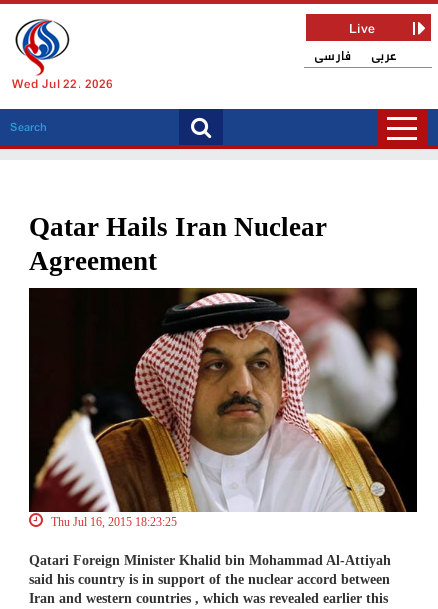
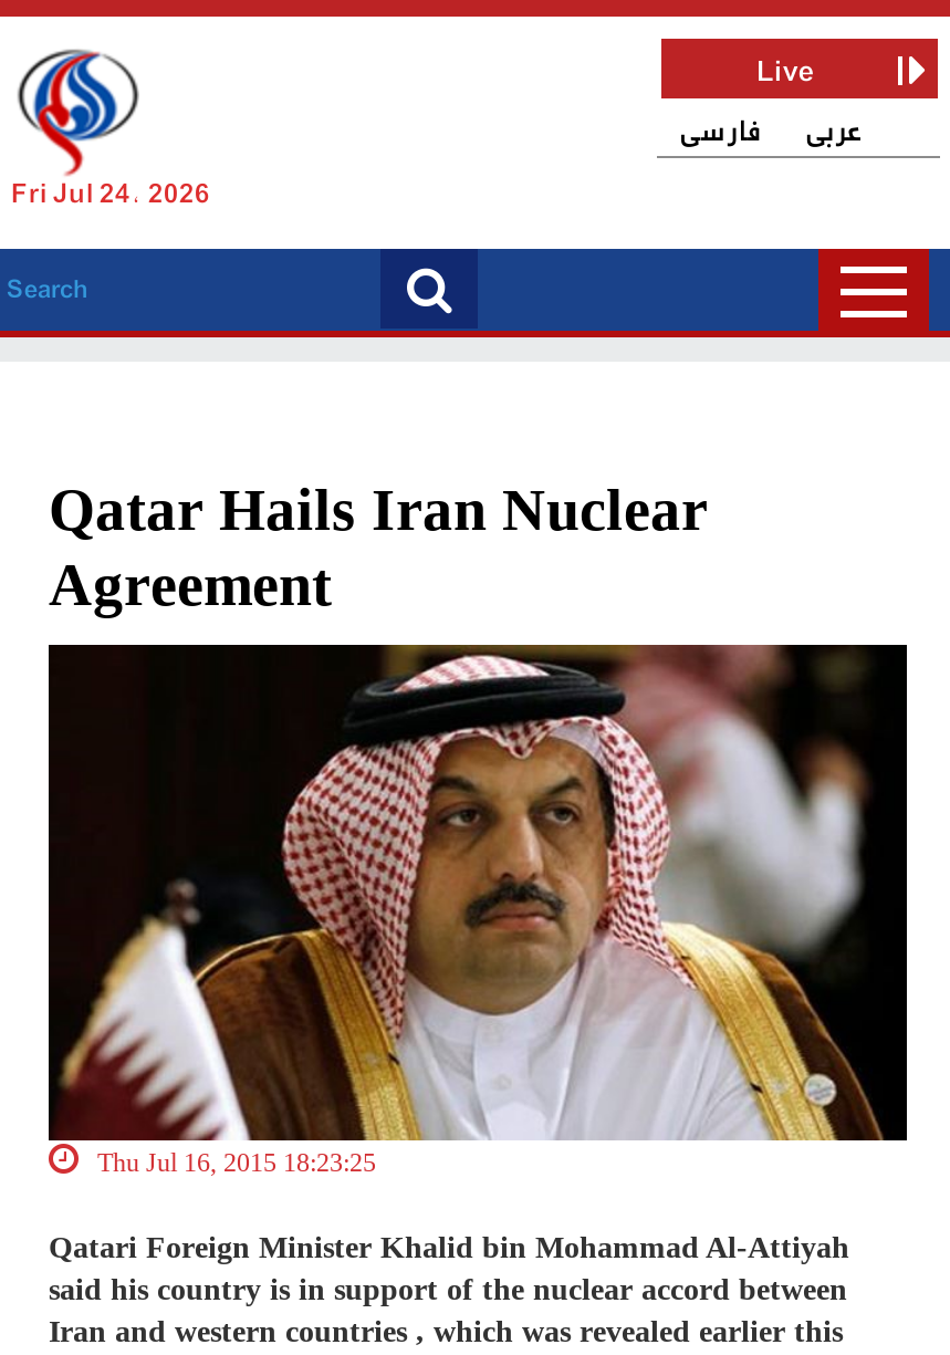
- Wed Jul 22, 2026
+ Fri Jul 24, 2026
